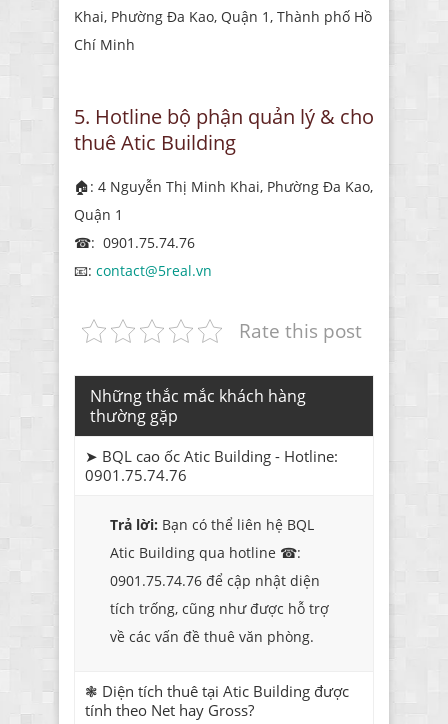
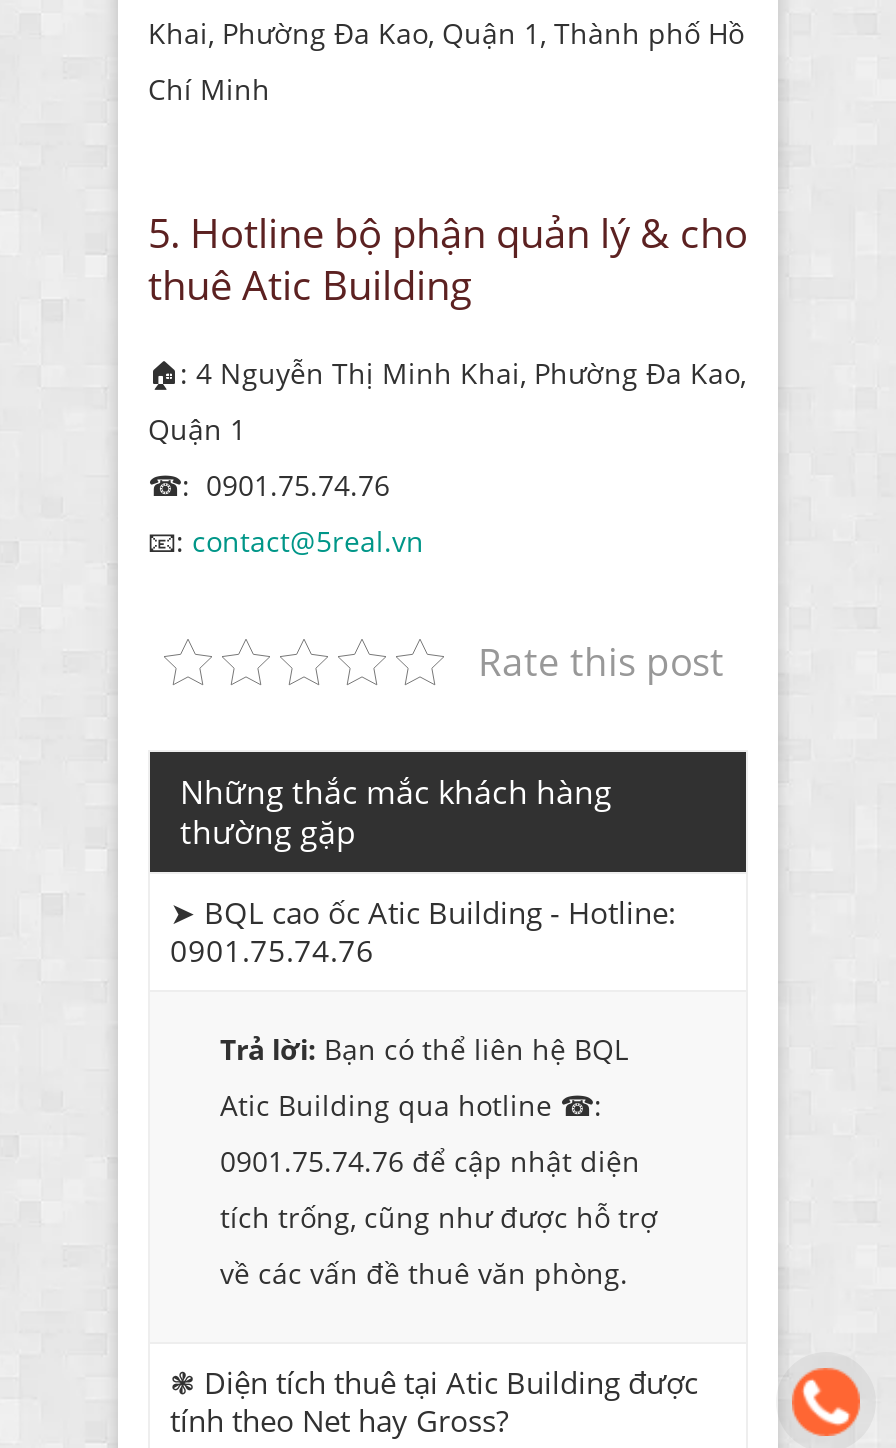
+ [image]
